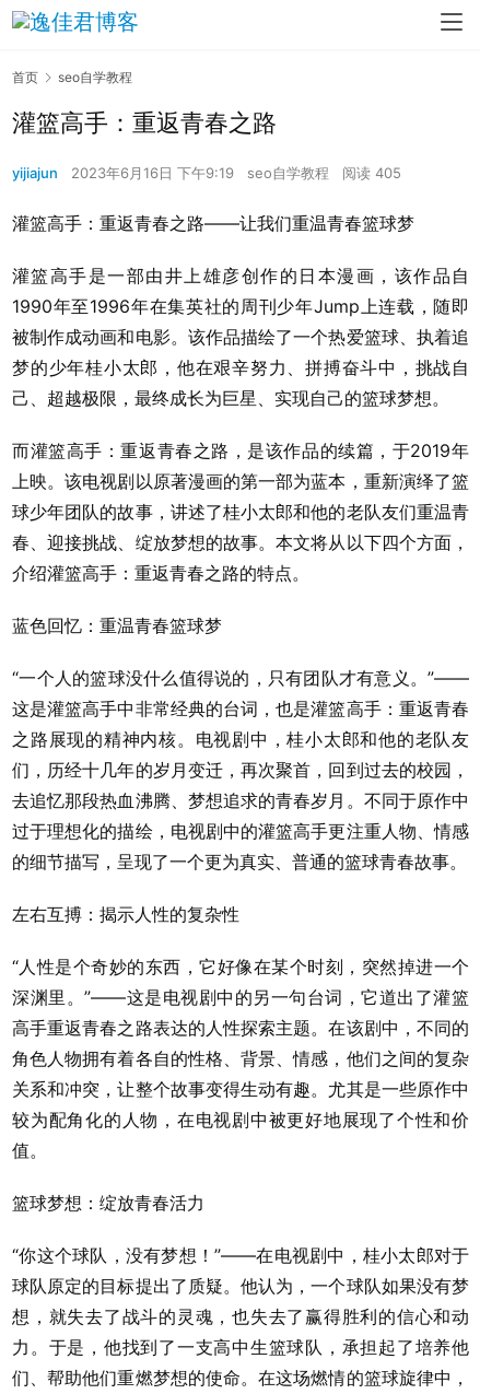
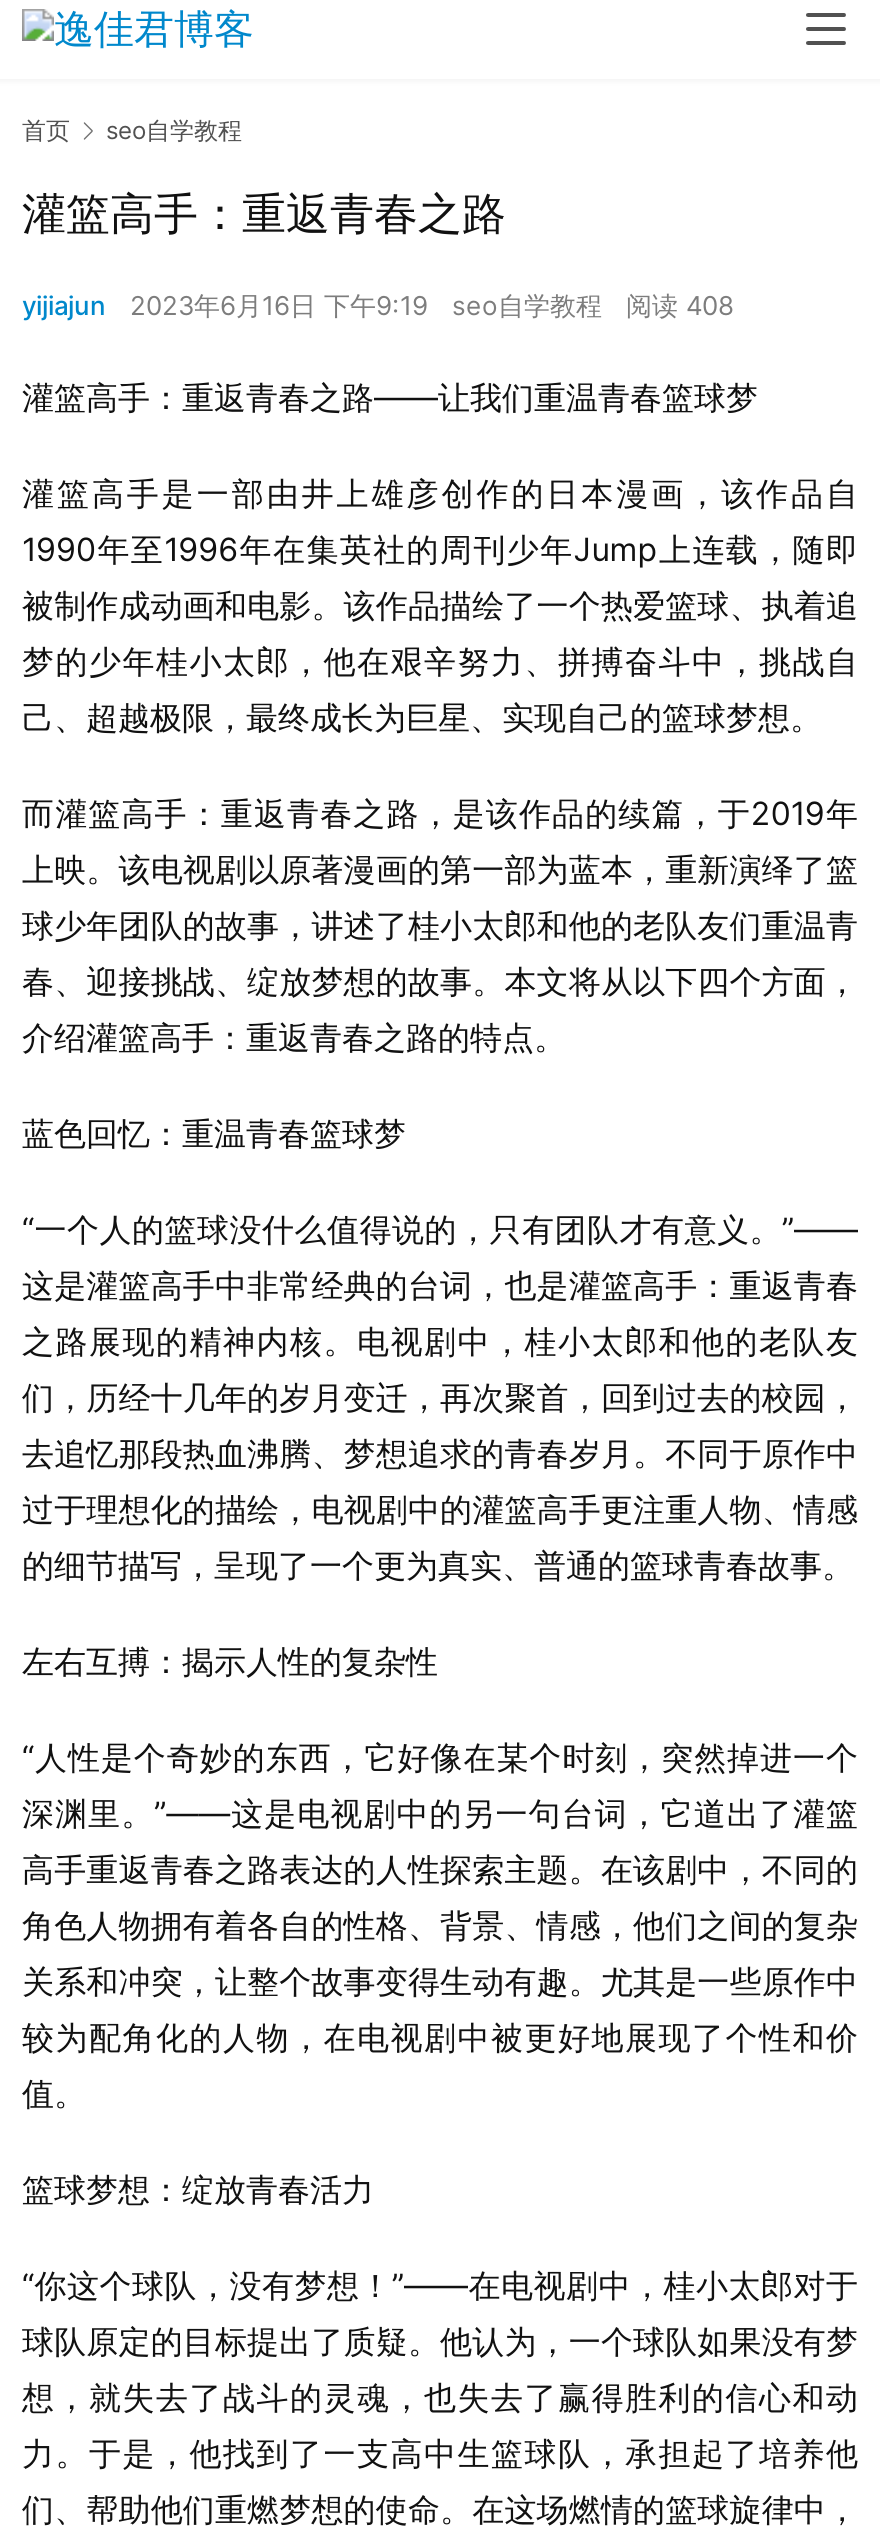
- yijiajun 2023年6月16日 下午9:19 seo自学教程 阅读 405
+ yijiajun 2023年6月16日 下午9:19 seo自学教程 阅读 408
